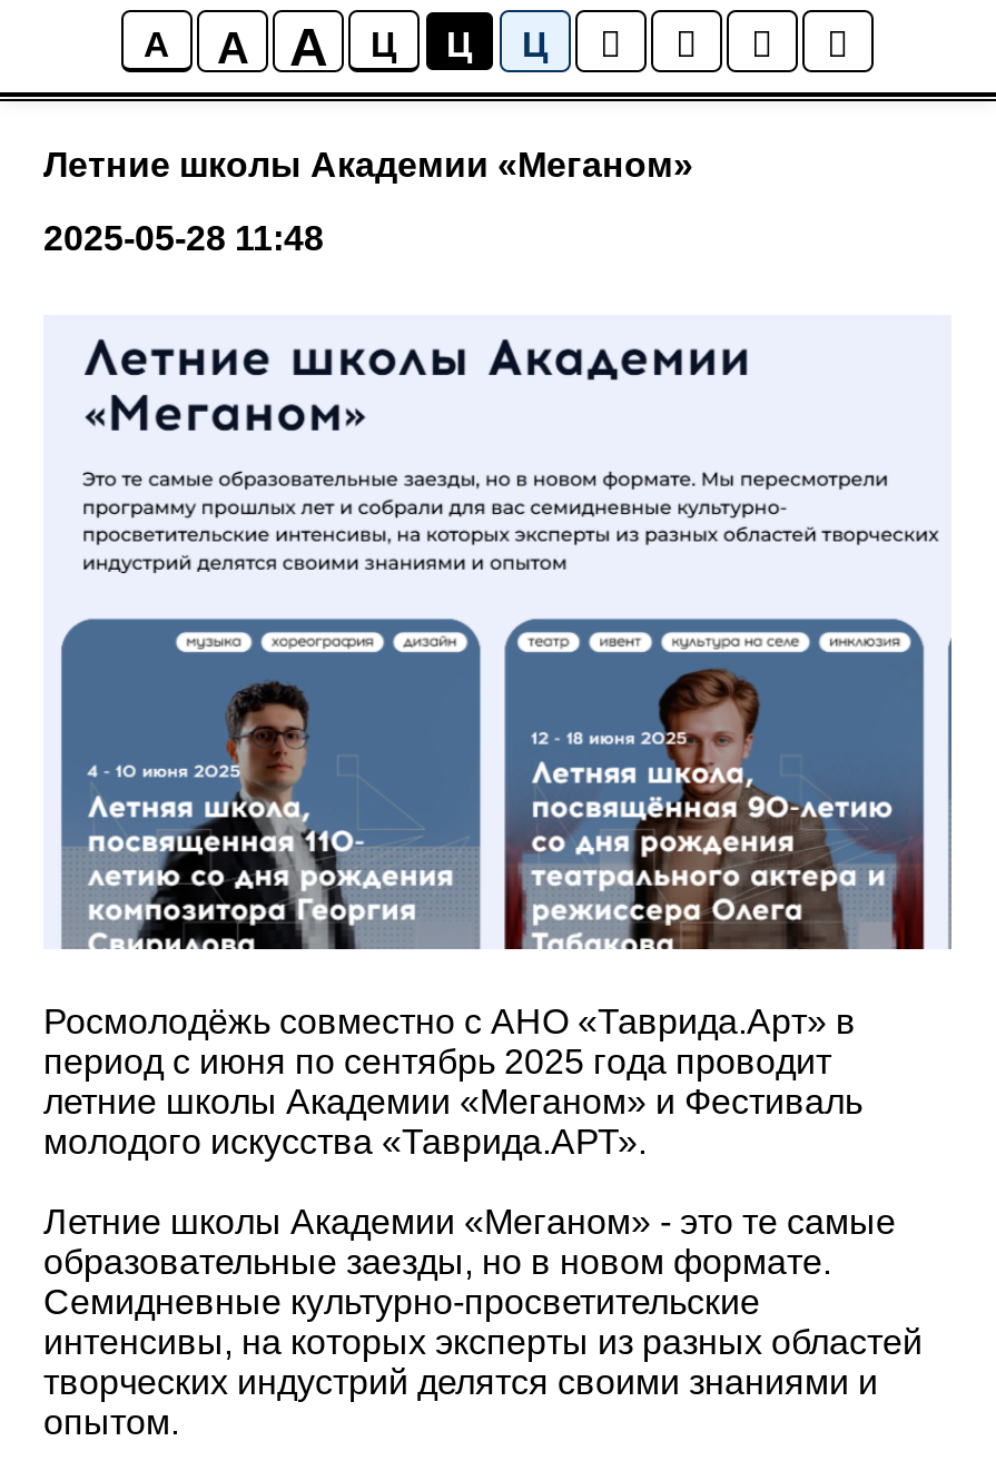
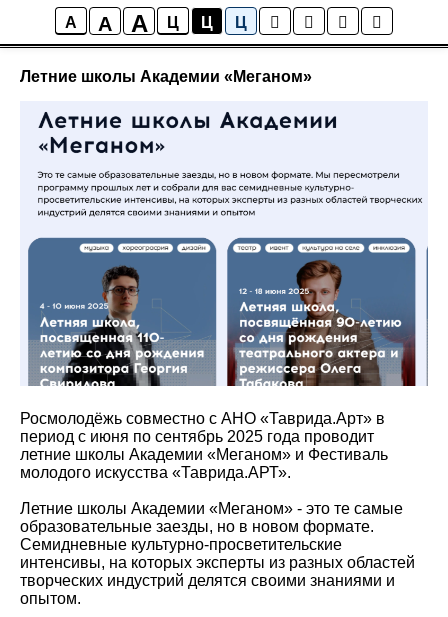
- 2025-05-28 11:48
